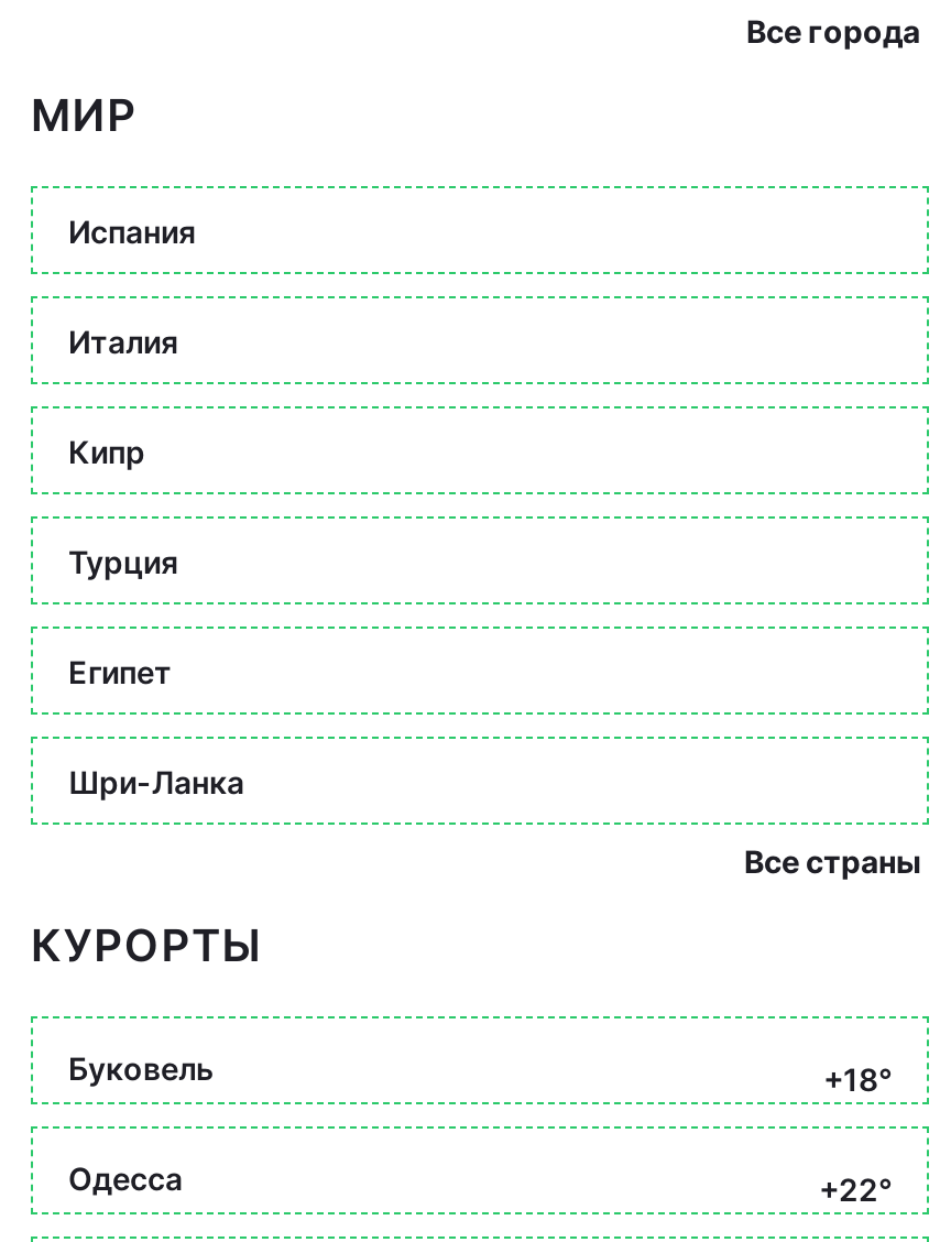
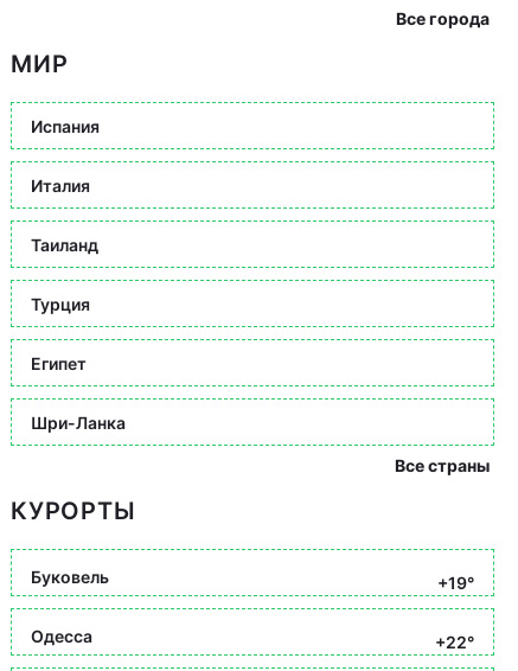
- Кипр
+ Таиланд

- +18°
+ +19°
